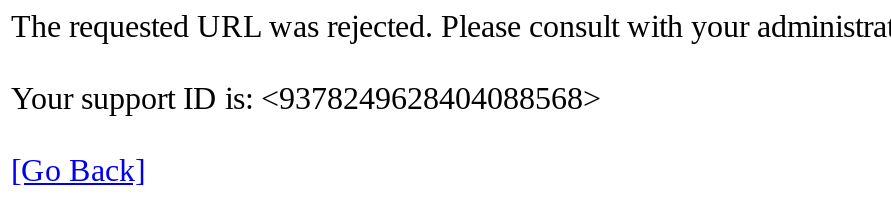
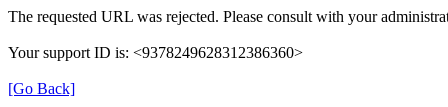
- Your support ID is: <9378249628404088568>
+ Your support ID is: <9378249628312386360>
